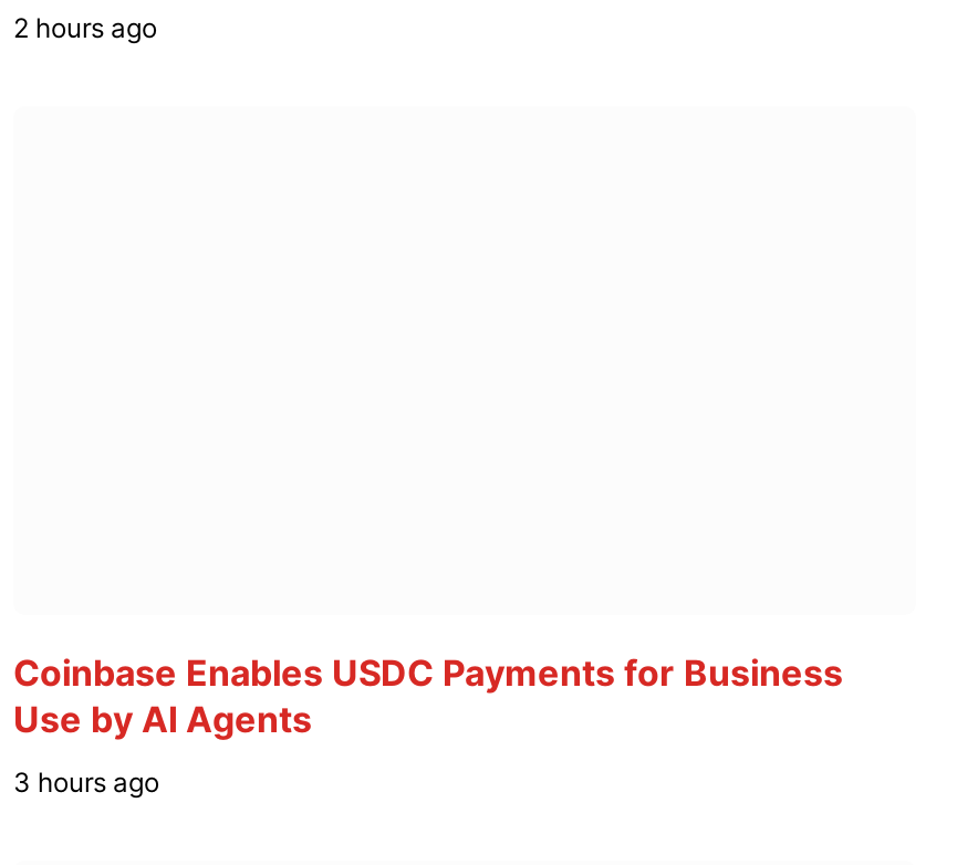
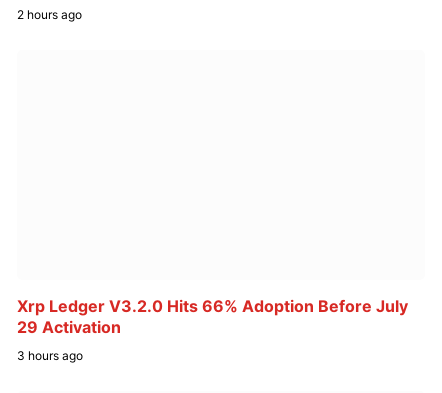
- Coinbase Enables USDC Payments for Business
- Use by AI Agents
+ Xrp Ledger V3.2.0 Hits 66% Adoption Before July
+ 29 Activation
